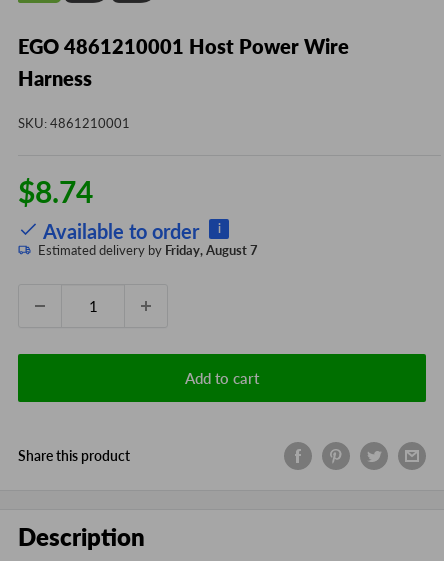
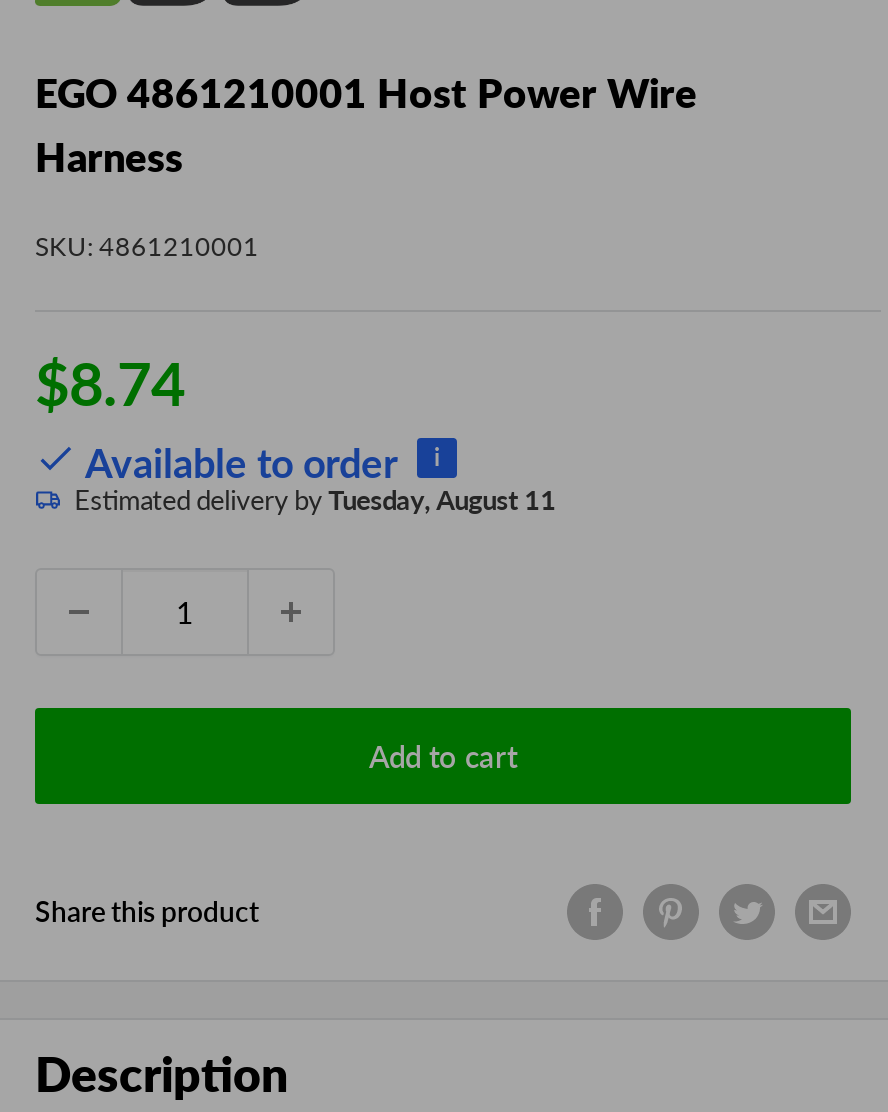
- Estimated delivery by Friday, August 7
+ Estimated delivery by Tuesday, August 11
